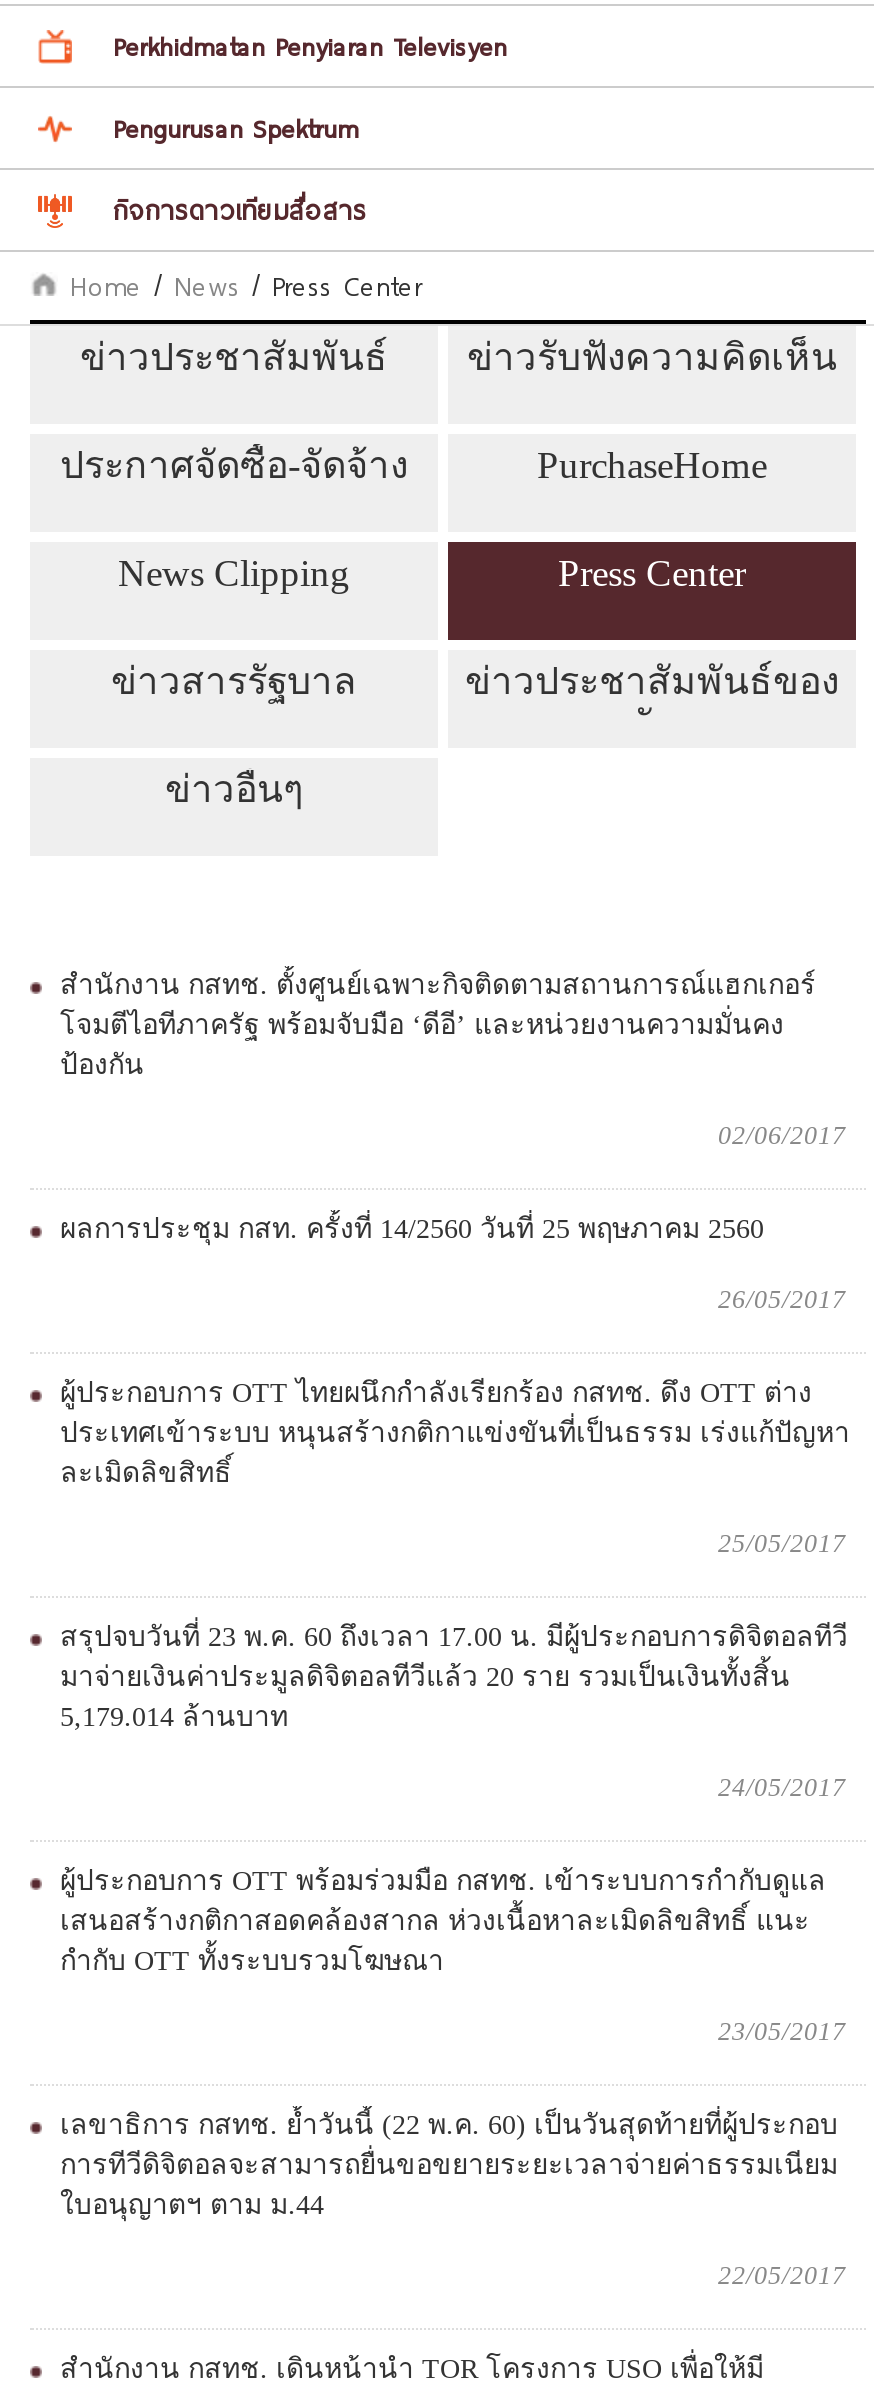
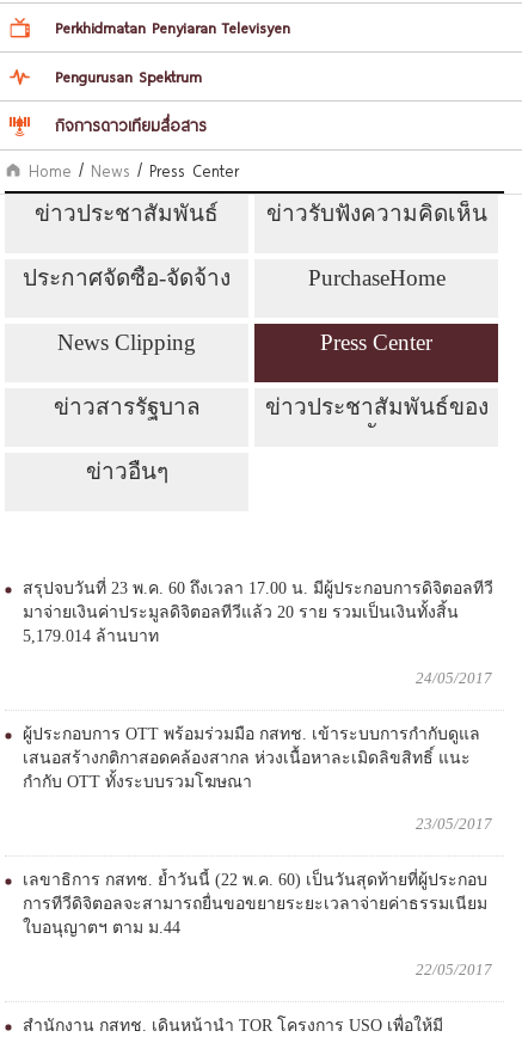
- สำนักงาน กสทช. ตั้งศูนย์เฉพาะกิจติดตามสถานการณ์แฮกเกอร์
- โจมตีไอทีภาครัฐ พร้อมจับมือ ‘ดีอี’ และหน่วยงานความมั่นคง
- ป้องกัน
- 02/06/2017
- ผลการประชุม กสท. ครั้งที่ 14/2560 วันที่ 25 พฤษภาคม 2560
- 26/05/2017
- ผู้ประกอบการ OTT ไทยผนึกกำลังเรียกร้อง กสทช. ดึง OTT ต่าง
- ประเทศเข้าระบบ หนุนสร้างกติกาแข่งขันที่เป็นธรรม เร่งแก้ปัญหา
- ละเมิดลิขสิทธิ์
- 25/05/2017
